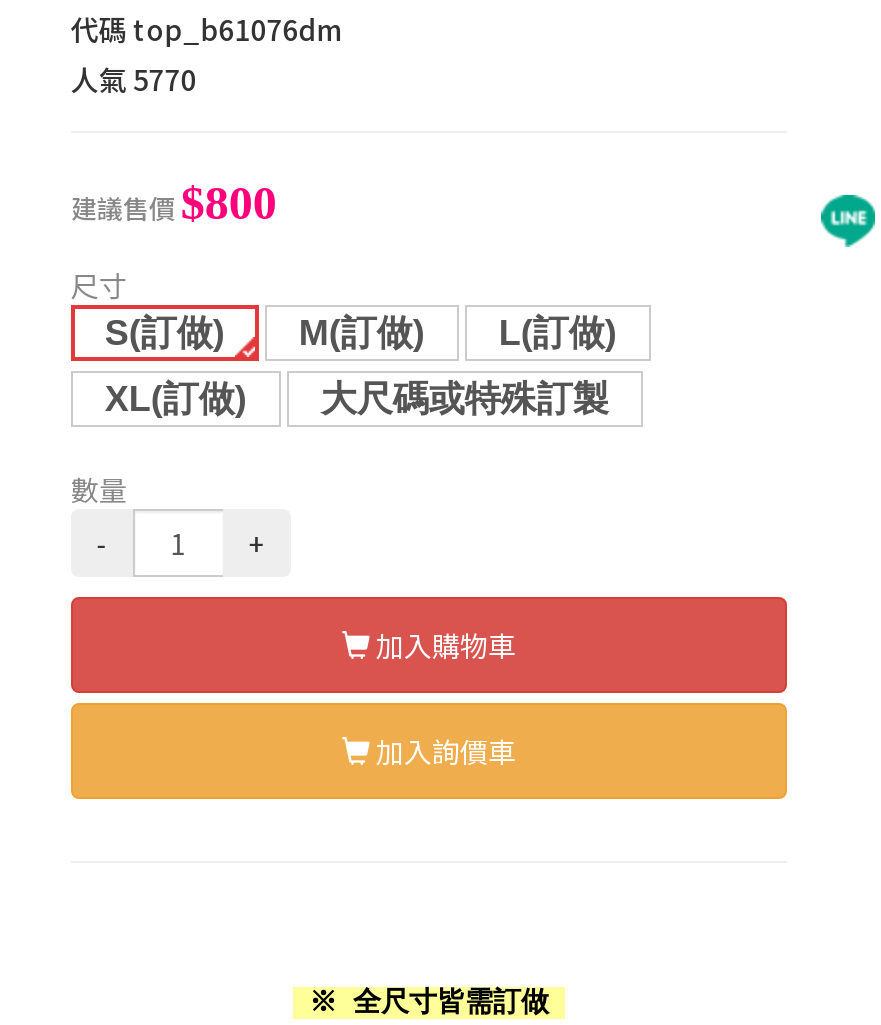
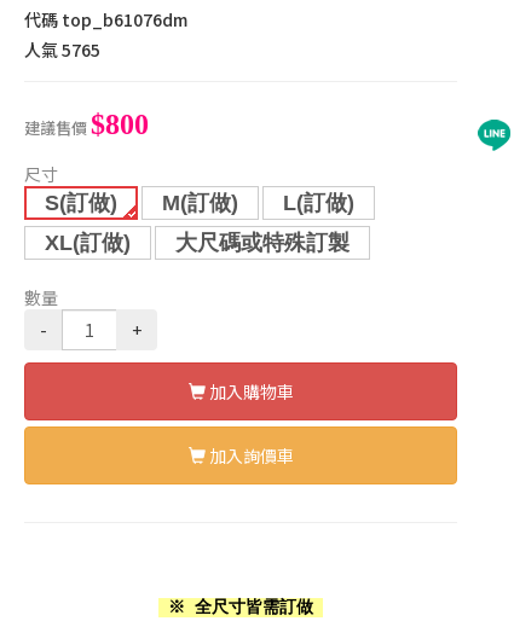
- 人氣5770
+ 人氣5765
